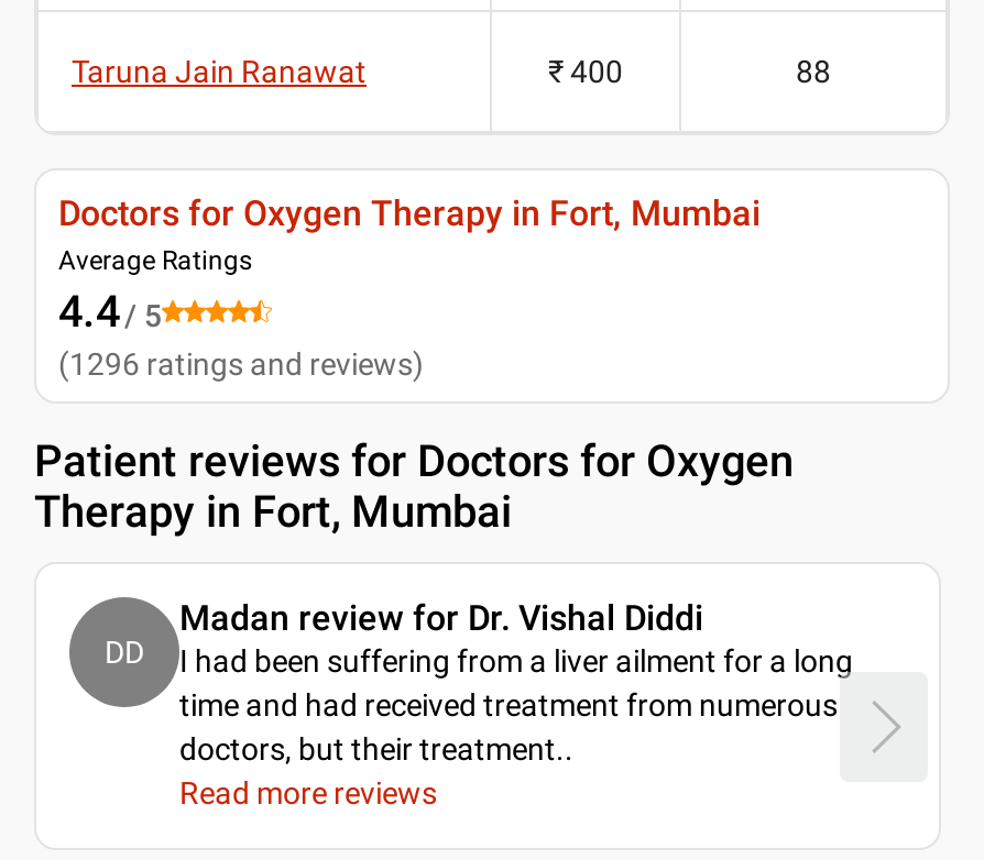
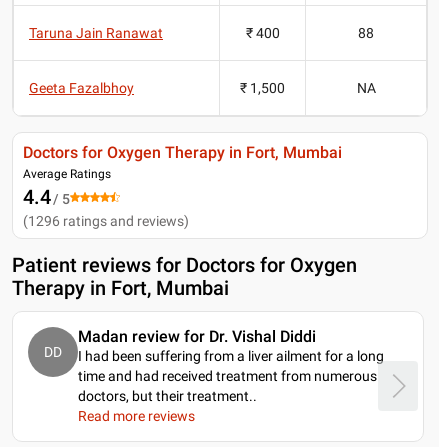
+ Geeta Fazalbhoy
+ ₹ 1,500
+ NA
